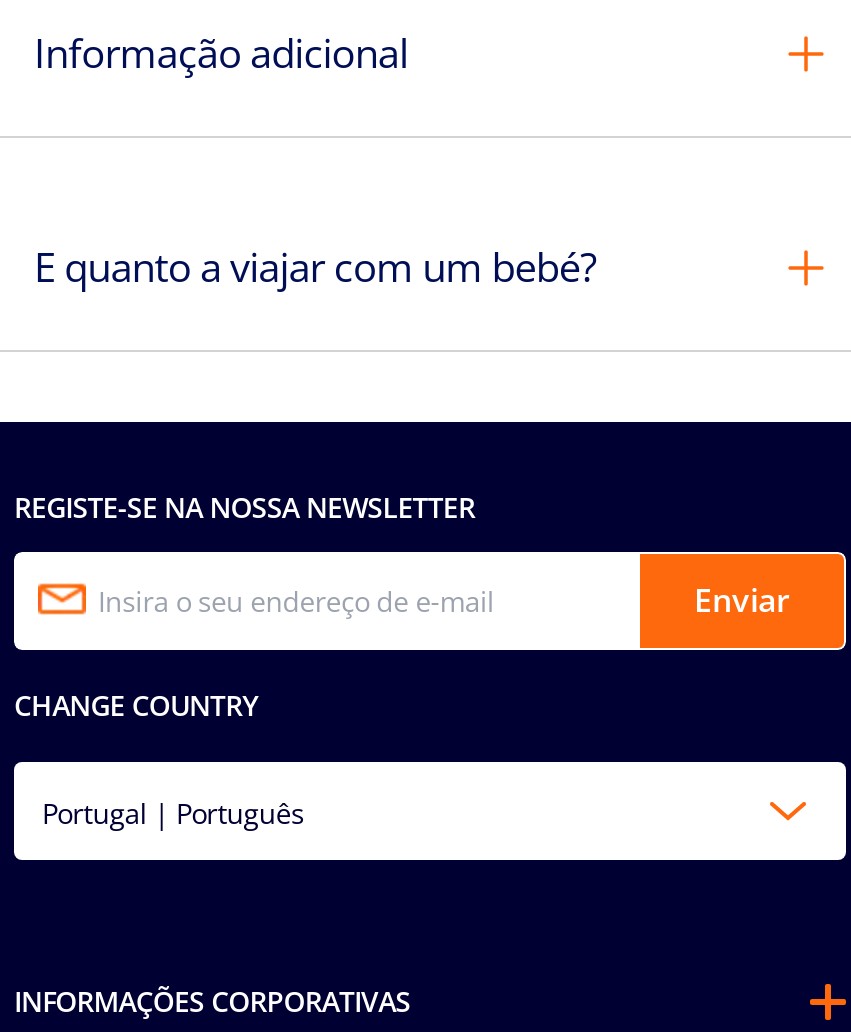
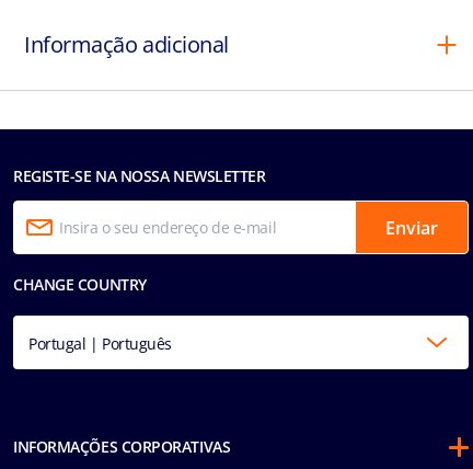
- E quanto a viajar com um bebé?
